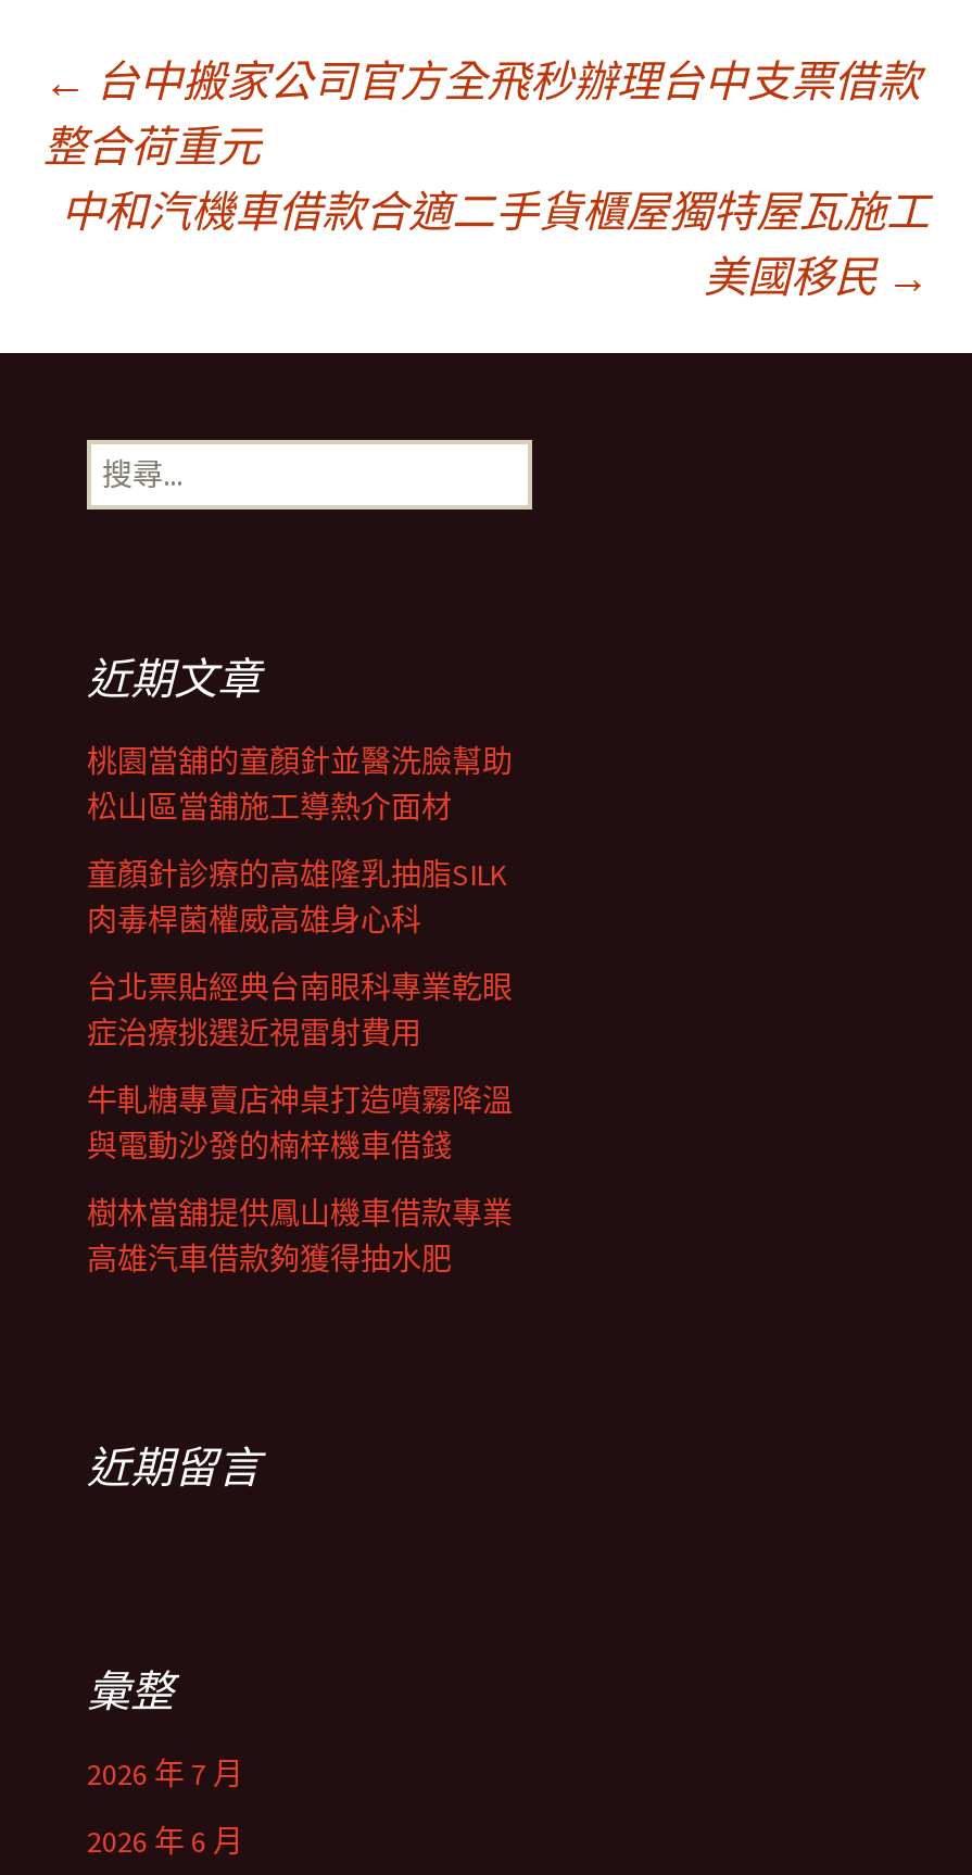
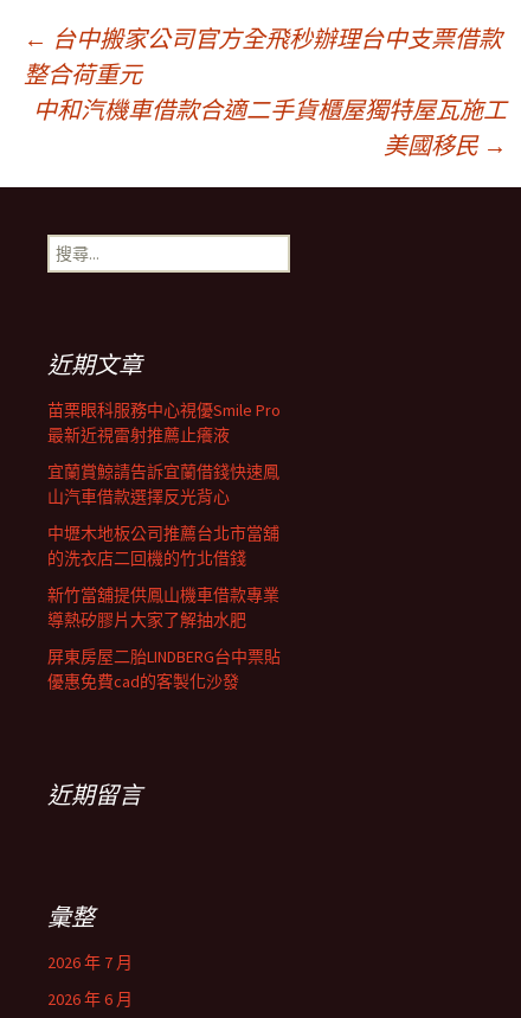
- 桃園當舖的童顏針並醫洗臉幫助
- 松山區當舖施工導熱介面材
+ 苗栗眼科服務中心視優Smile Pro
+ 最新近視雷射推薦止癢液

- 童顏針診療的高雄隆乳抽脂SILK
- 肉毒桿菌權威高雄身心科
+ 宜蘭賞鯨請告訴宜蘭借錢快速鳳
+ 山汽車借款選擇反光背心

- 台北票貼經典台南眼科專業乾眼
- 症治療挑選近視雷射費用
+ 中壢木地板公司推薦台北市當舖
+ 的洗衣店二回機的竹北借錢

- 牛軋糖專賣店神桌打造噴霧降溫
- 與電動沙發的楠梓機車借錢
+ 新竹當舖提供鳳山機車借款專業
+ 導熱矽膠片大家了解抽水肥

- 樹林當舖提供鳳山機車借款專業
- 高雄汽車借款夠獲得抽水肥
+ 屏東房屋二胎LINDBERG台中票貼
+ 優惠免費cad的客製化沙發
